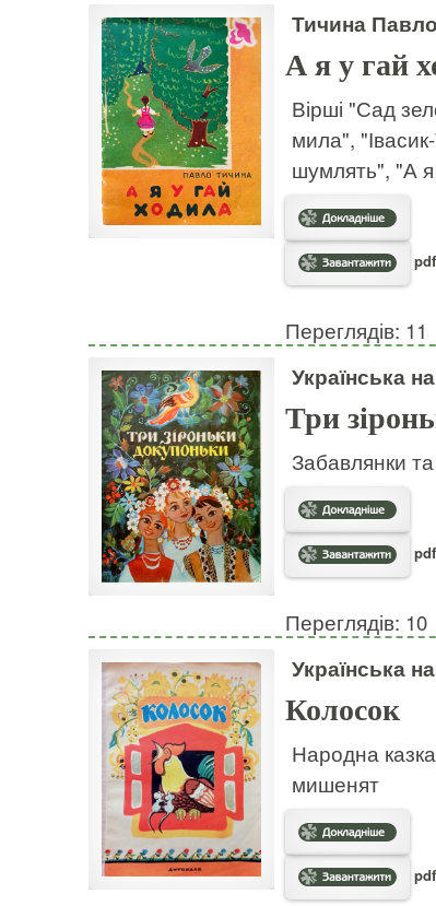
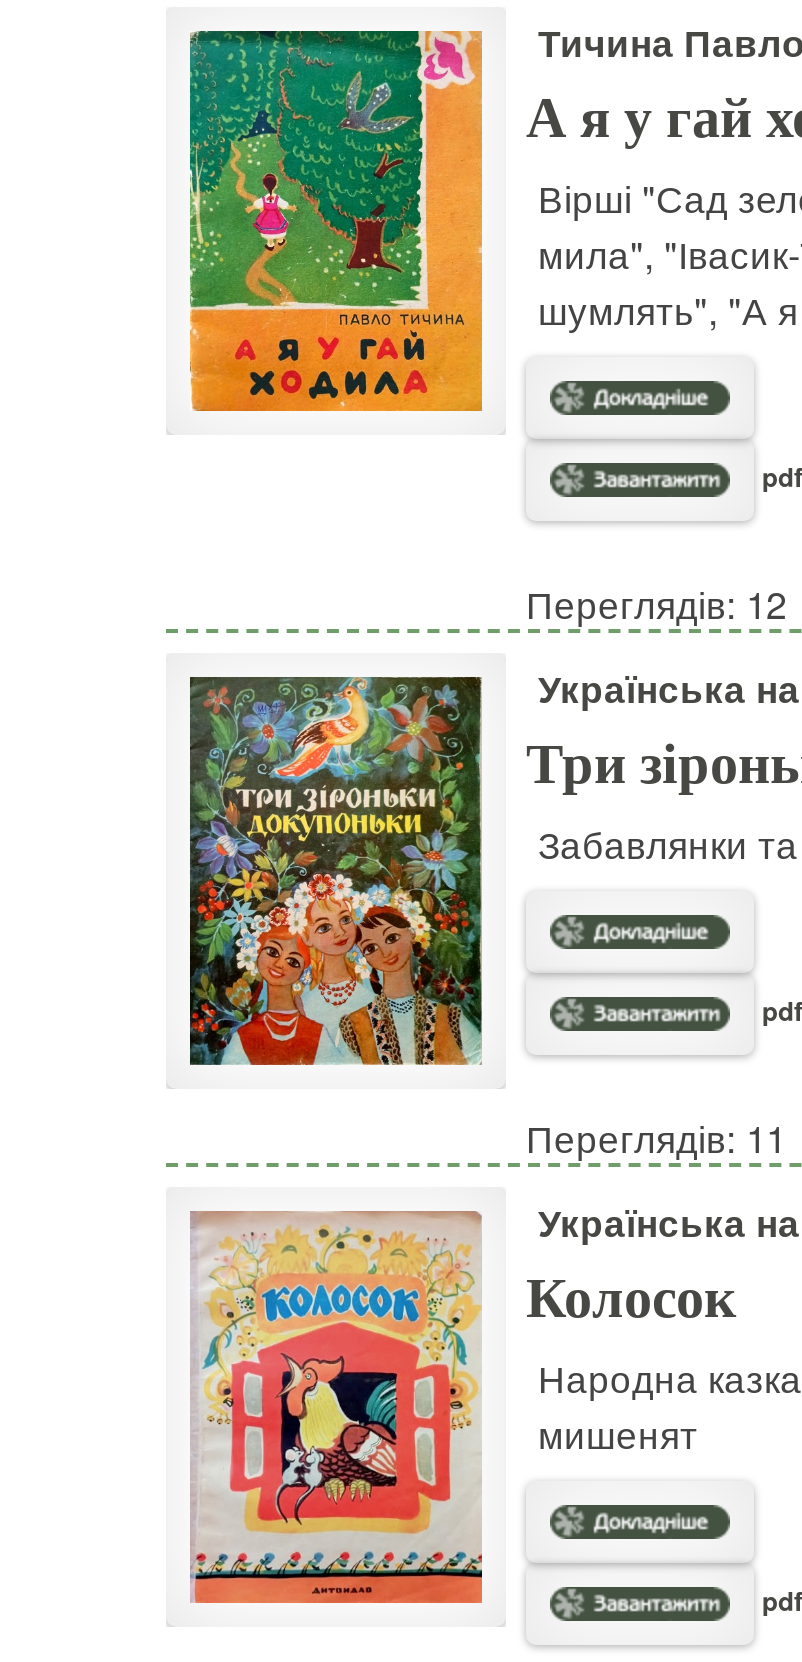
- Переглядів: 11
+ Переглядів: 12

- Переглядів: 10
+ Переглядів: 11
